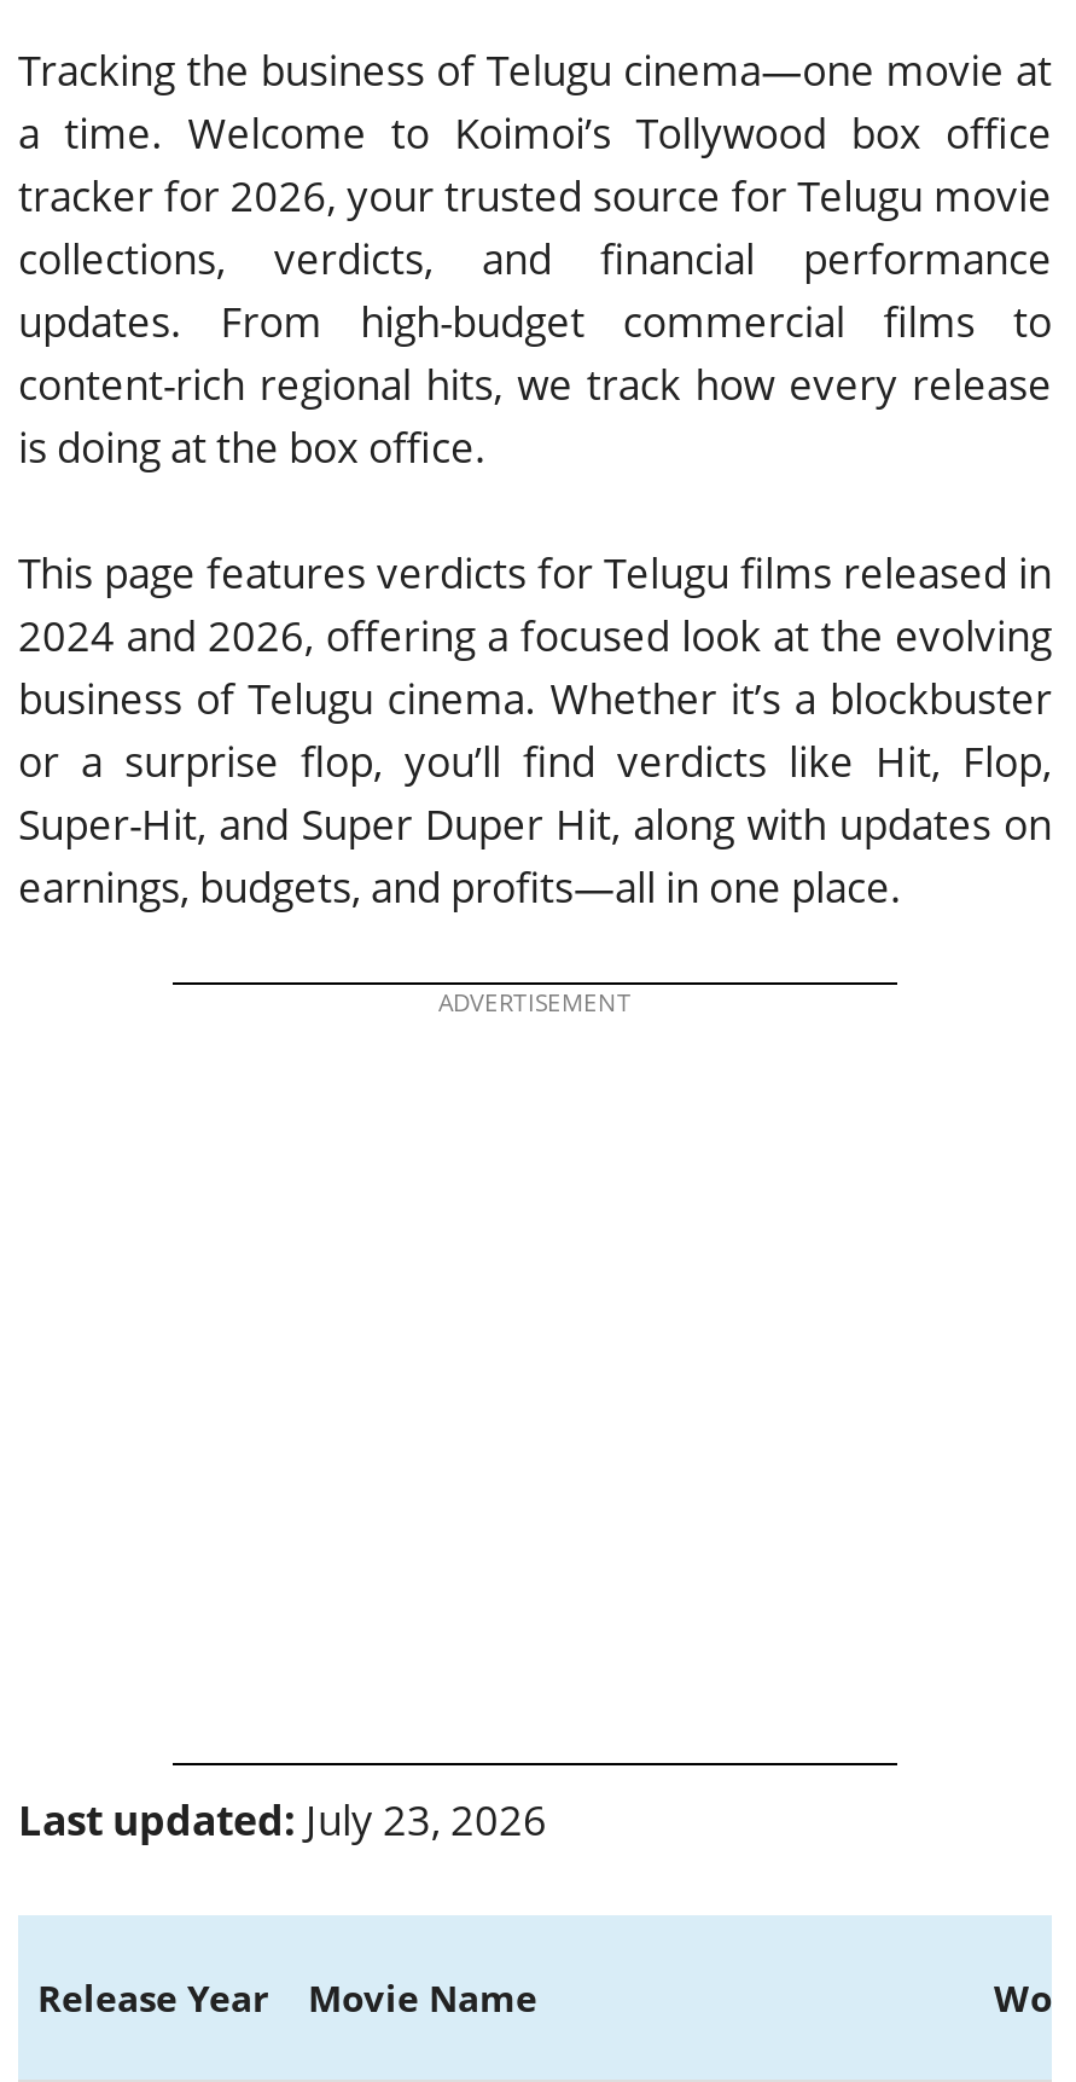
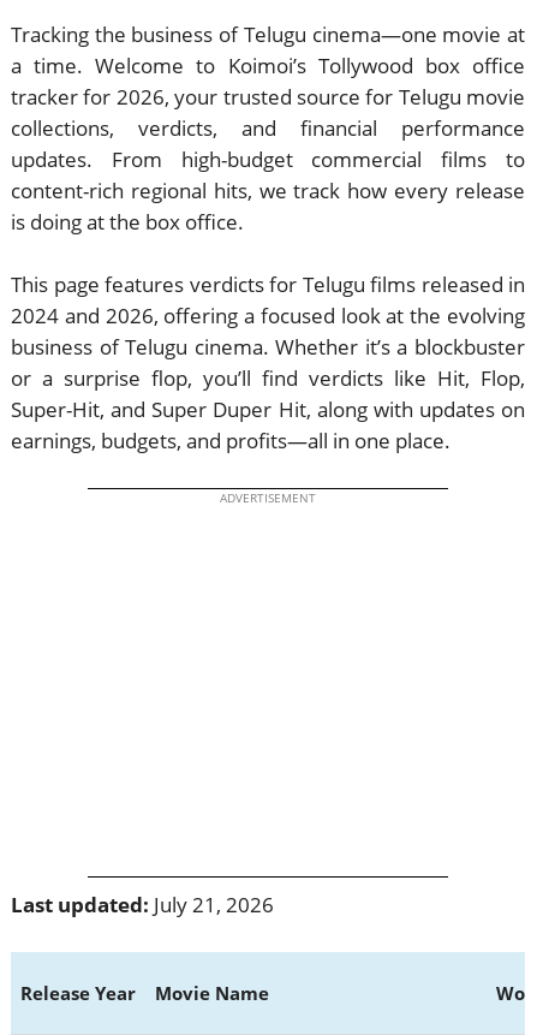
- Last updated: July 23, 2026
+ Last updated: July 21, 2026
